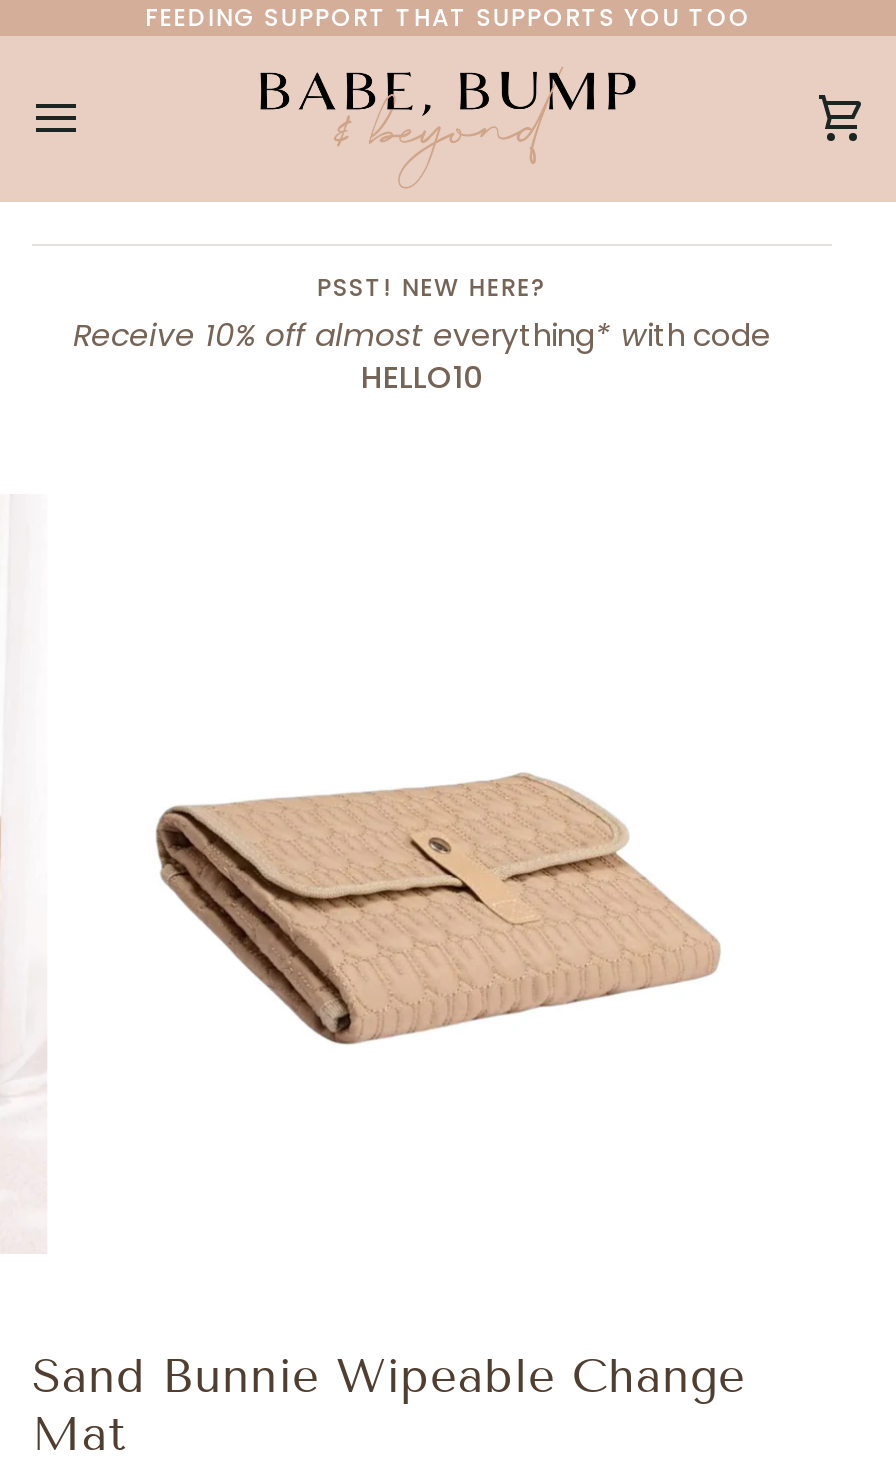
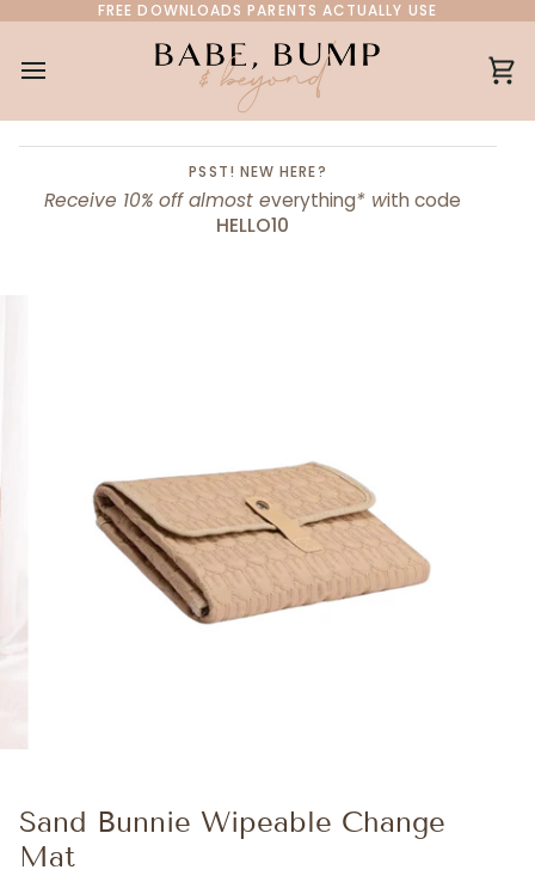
- FEEDING SUPPORT THAT SUPPORTS YOU TOO
+ FREE DOWNLOADS PARENTS ACTUALLY USE
